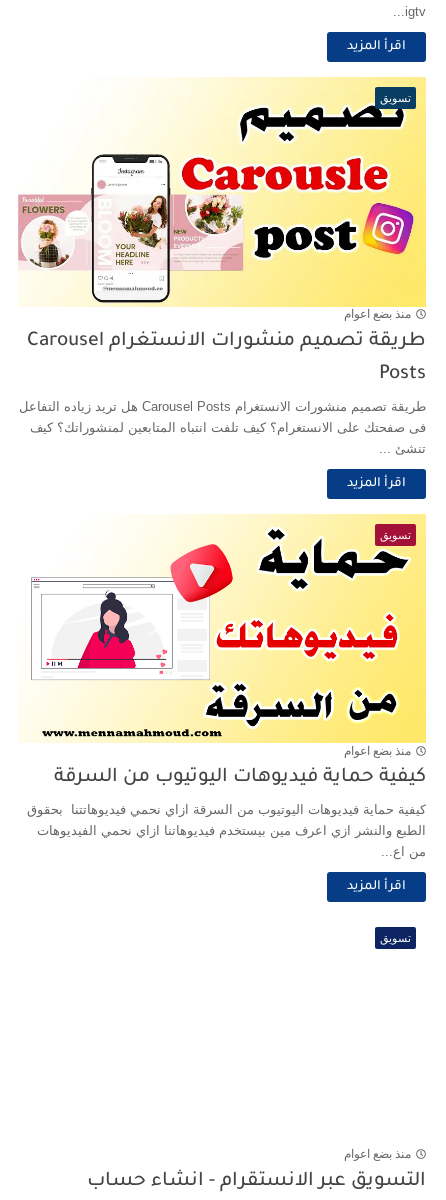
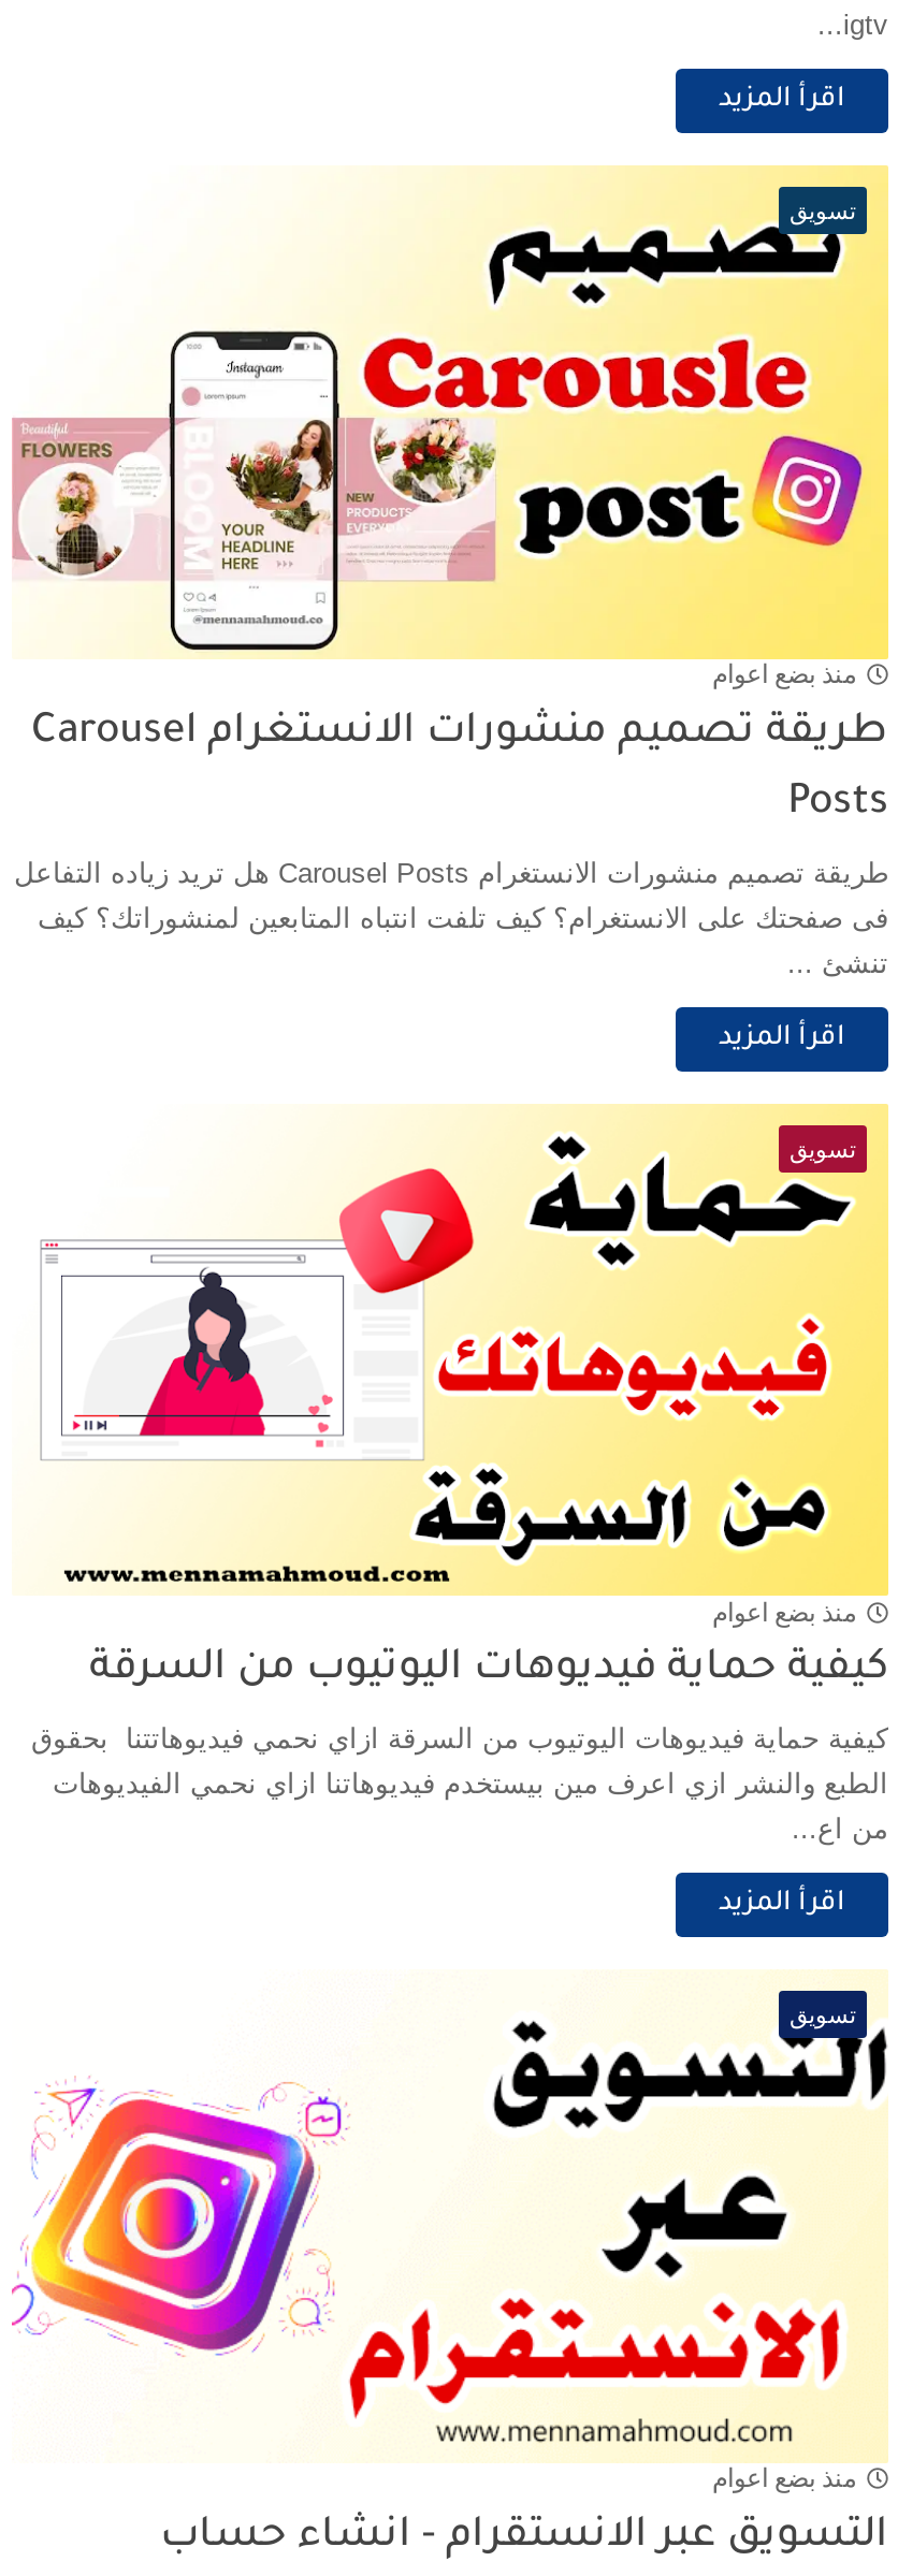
+ [image]
